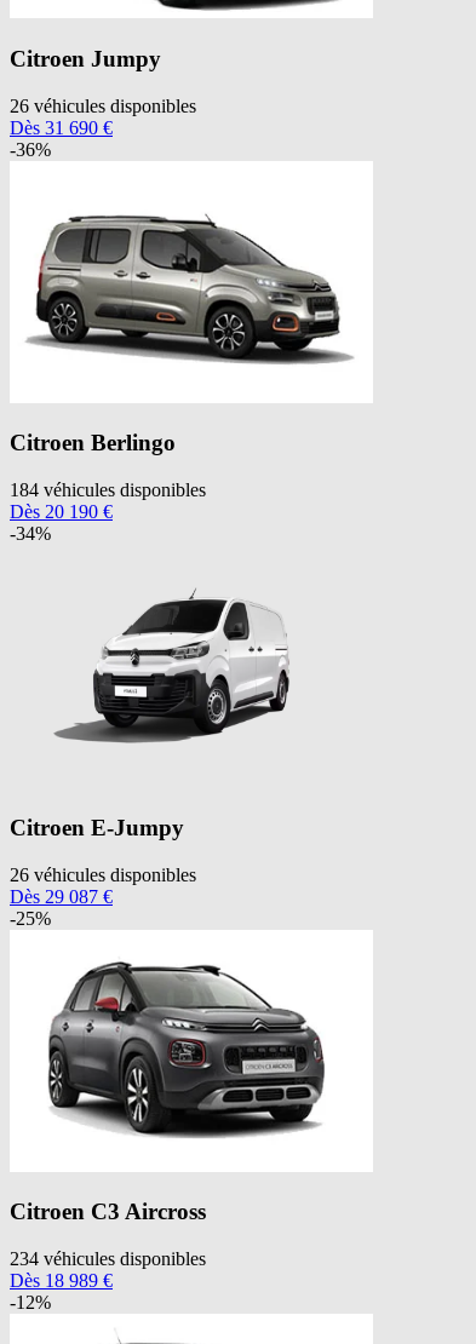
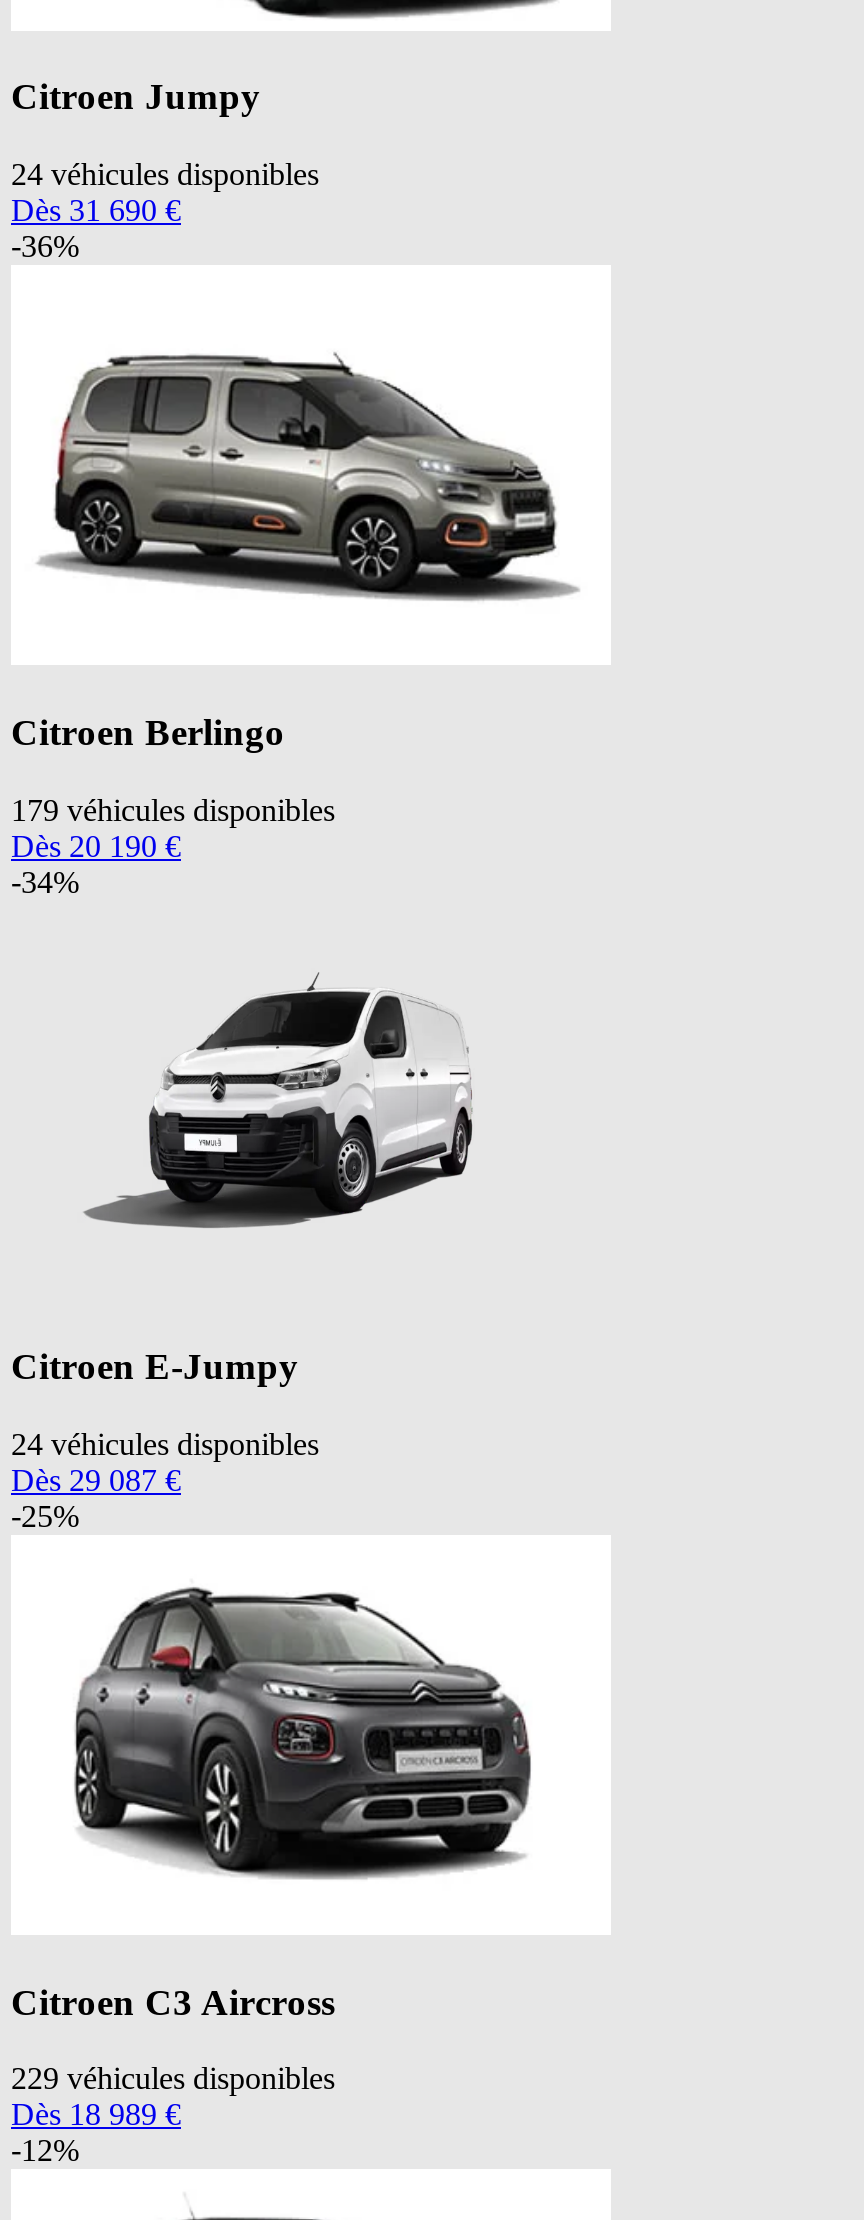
- 26 véhicules disponibles
+ 24 véhicules disponibles

- 184 véhicules disponibles
+ 179 véhicules disponibles

- 26 véhicules disponibles
+ 24 véhicules disponibles

- 234 véhicules disponibles
+ 229 véhicules disponibles
